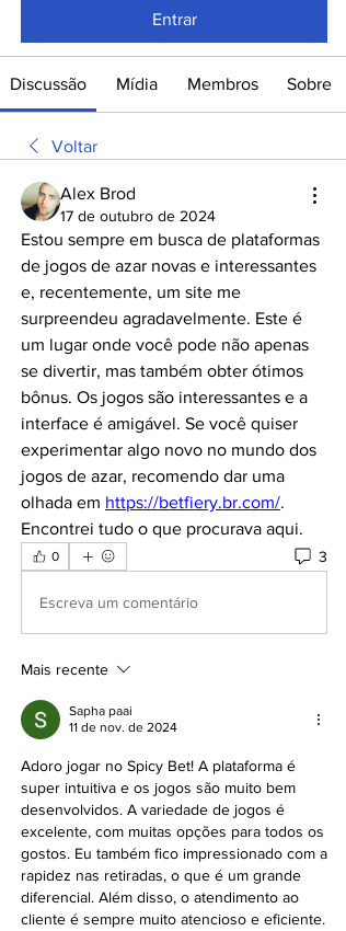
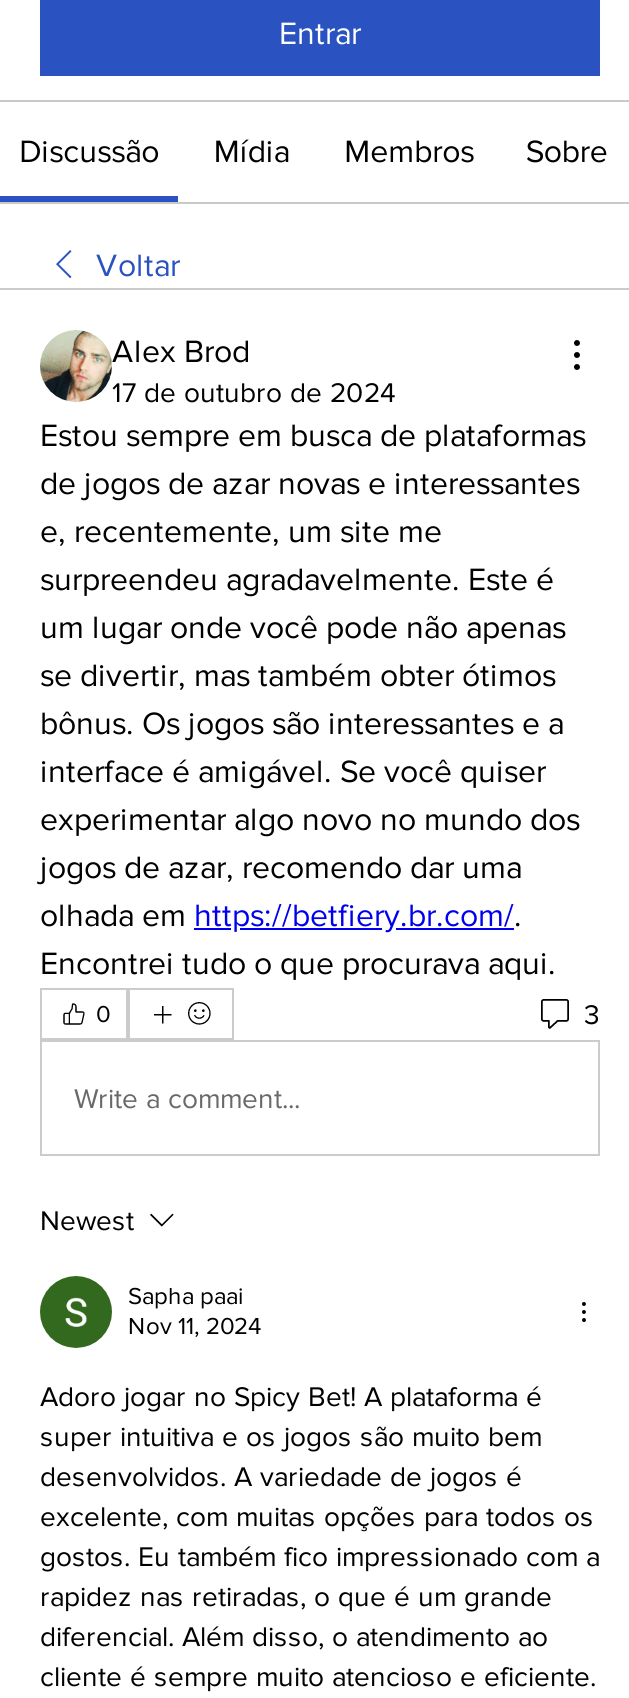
- Escreva um comentário
+ Write a comment...

- Mais recente
+ Newest

- 11 de nov. de 2024
+ Nov 11, 2024
